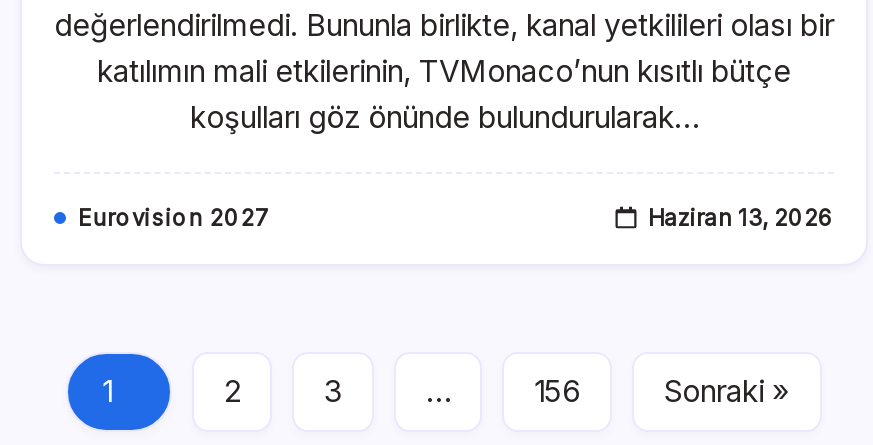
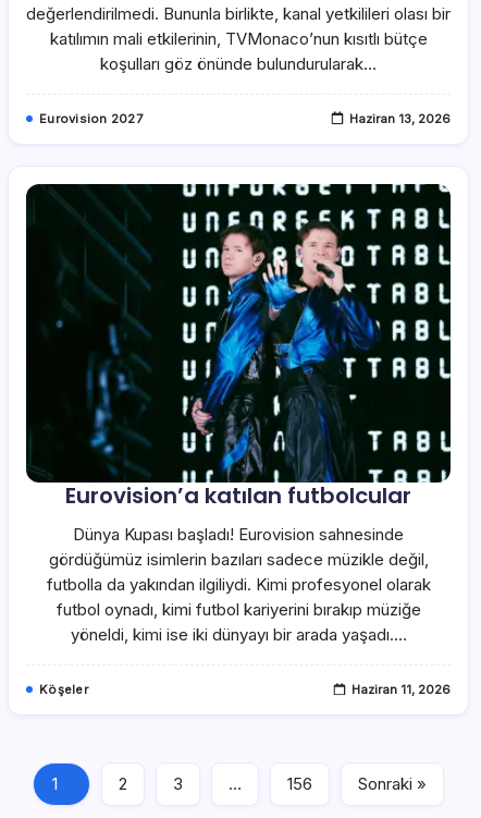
+ [image]
+ Eurovision’a katılan futbolcular
+ Dünya Kupası başladı! Eurovision sahnesinde
+ gördüğümüz isimlerin bazıları sadece müzikle değil,
+ futbolla da yakından ilgiliydi. Kimi profesyonel olarak
+ futbol oynadı, kimi futbol kariyerini bırakıp müziğe
+ yöneldi, kimi ise iki dünyayı bir arada yaşadı.…
+ Köşeler
+ Haziran 11, 2026
